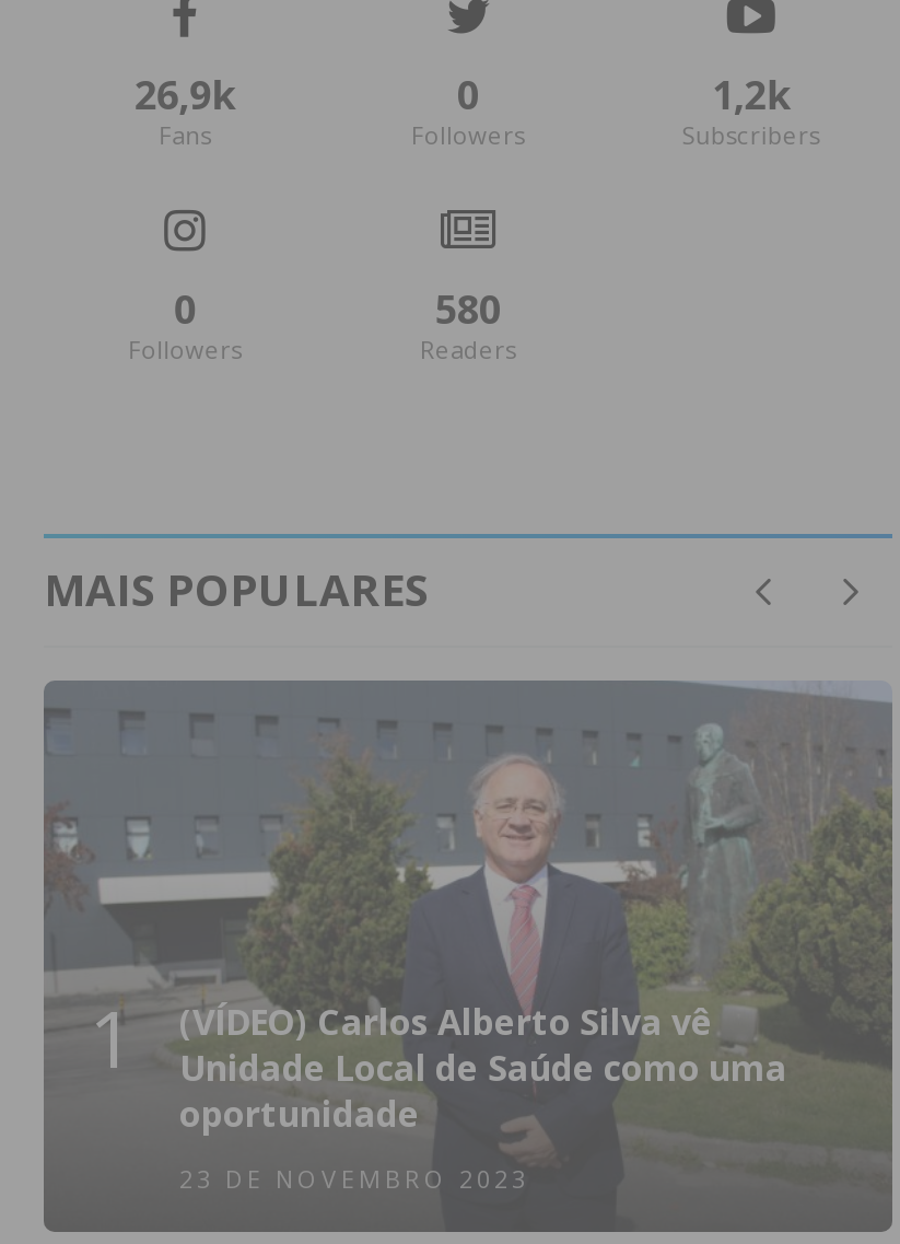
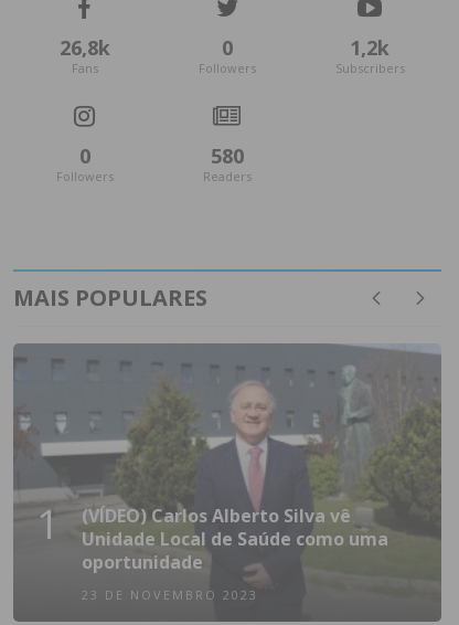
- 26,9k
+ 26,8k
